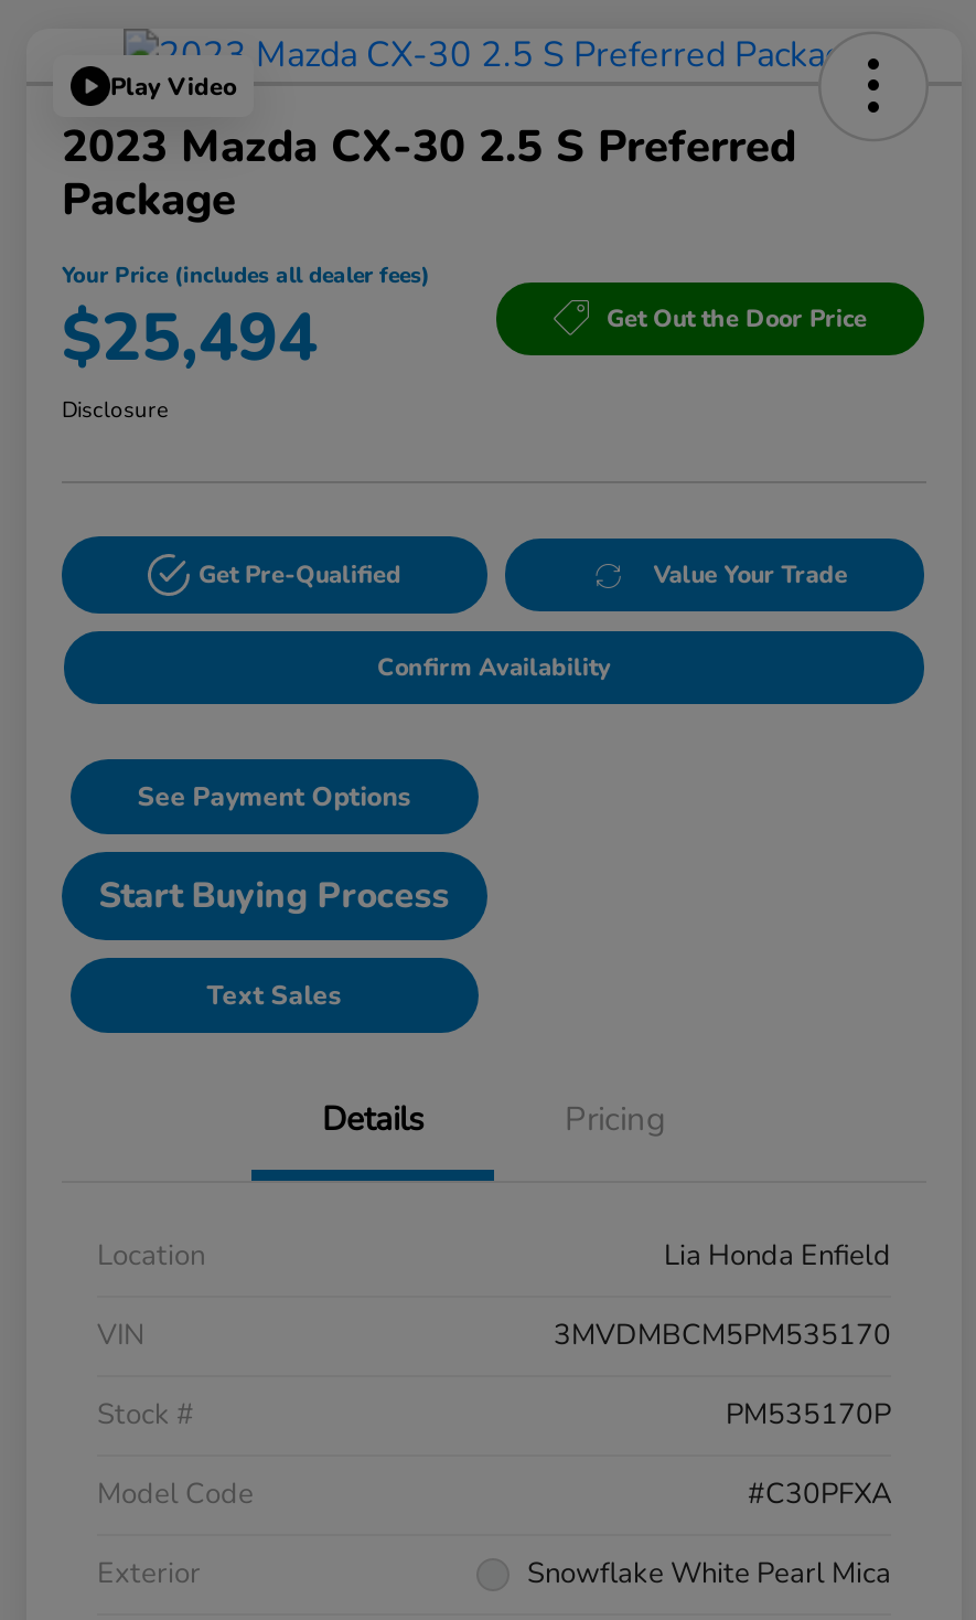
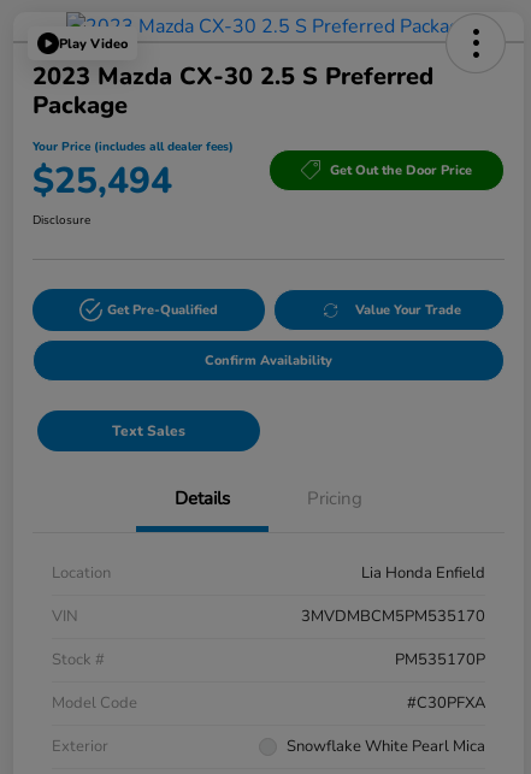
- See Payment Options
- Start Buying Process
